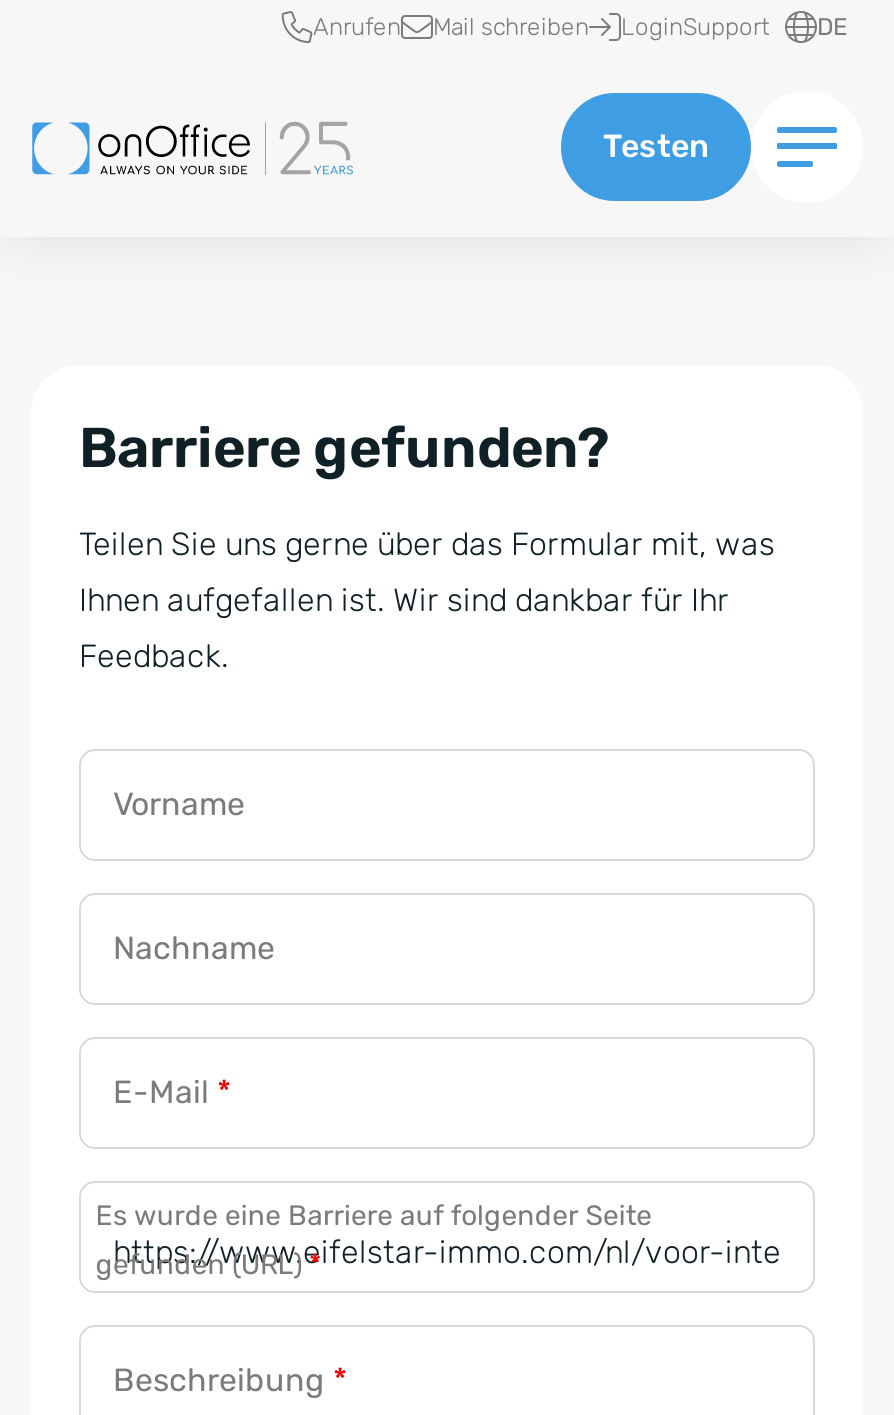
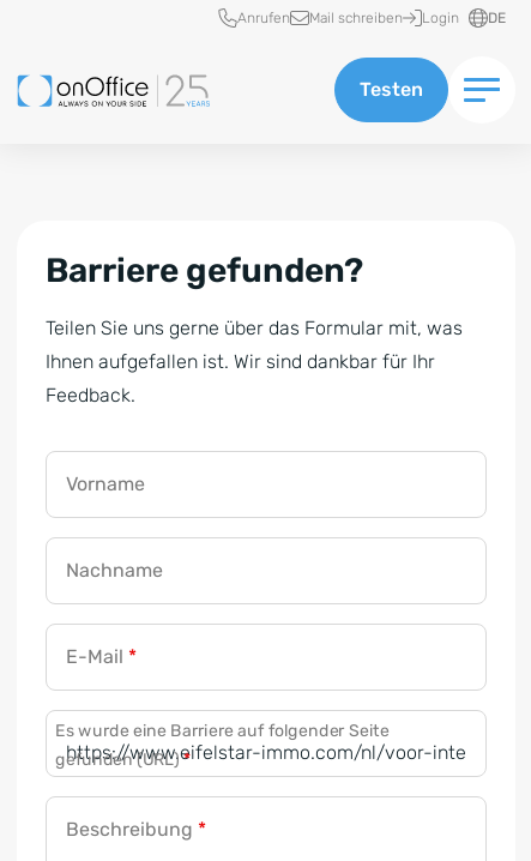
- LoginSupport
+ Login
